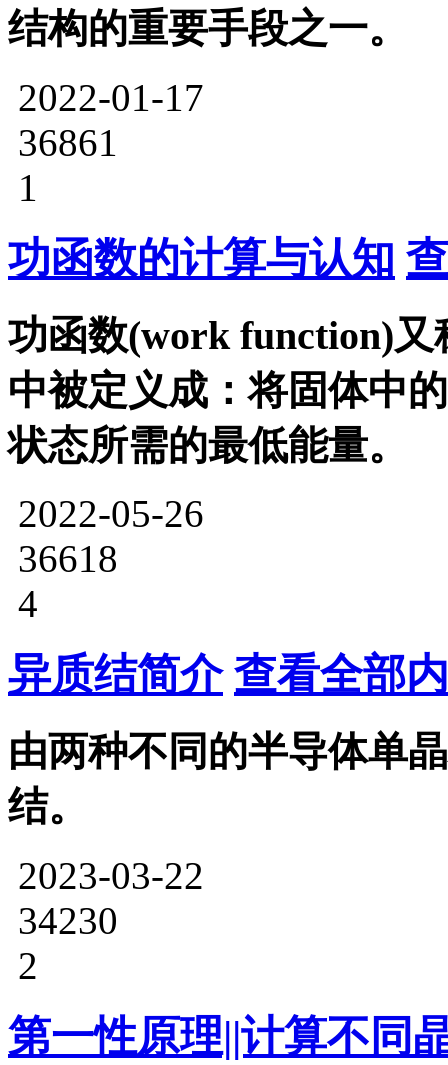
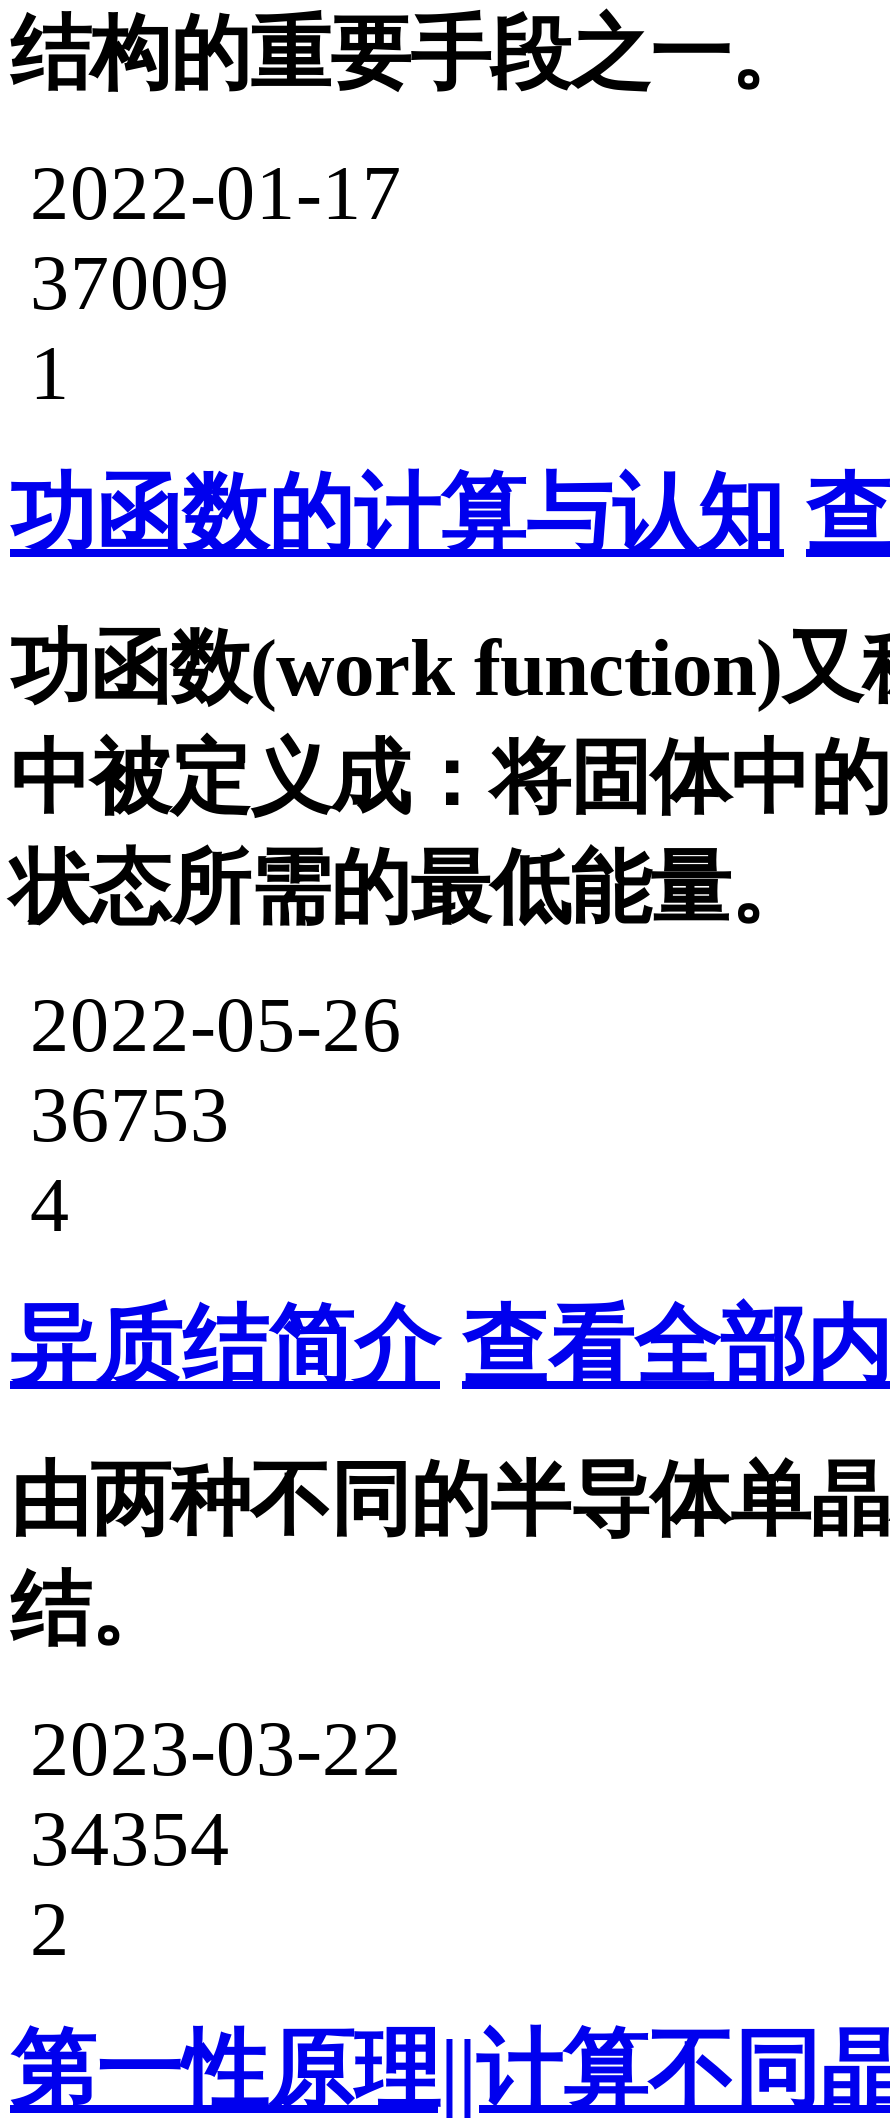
- 36861
+ 37009

- 36618
+ 36753

- 34230
+ 34354
